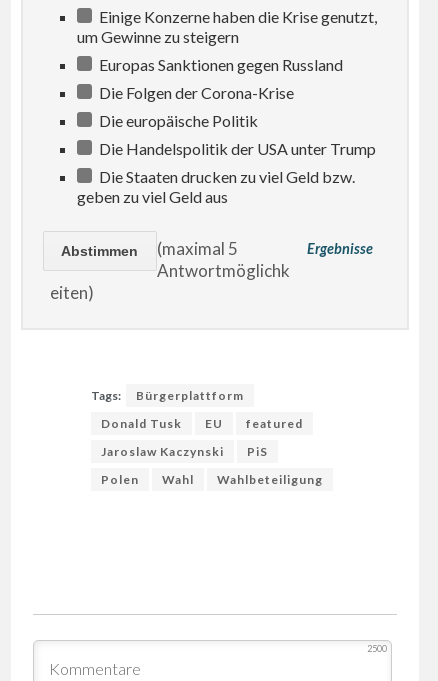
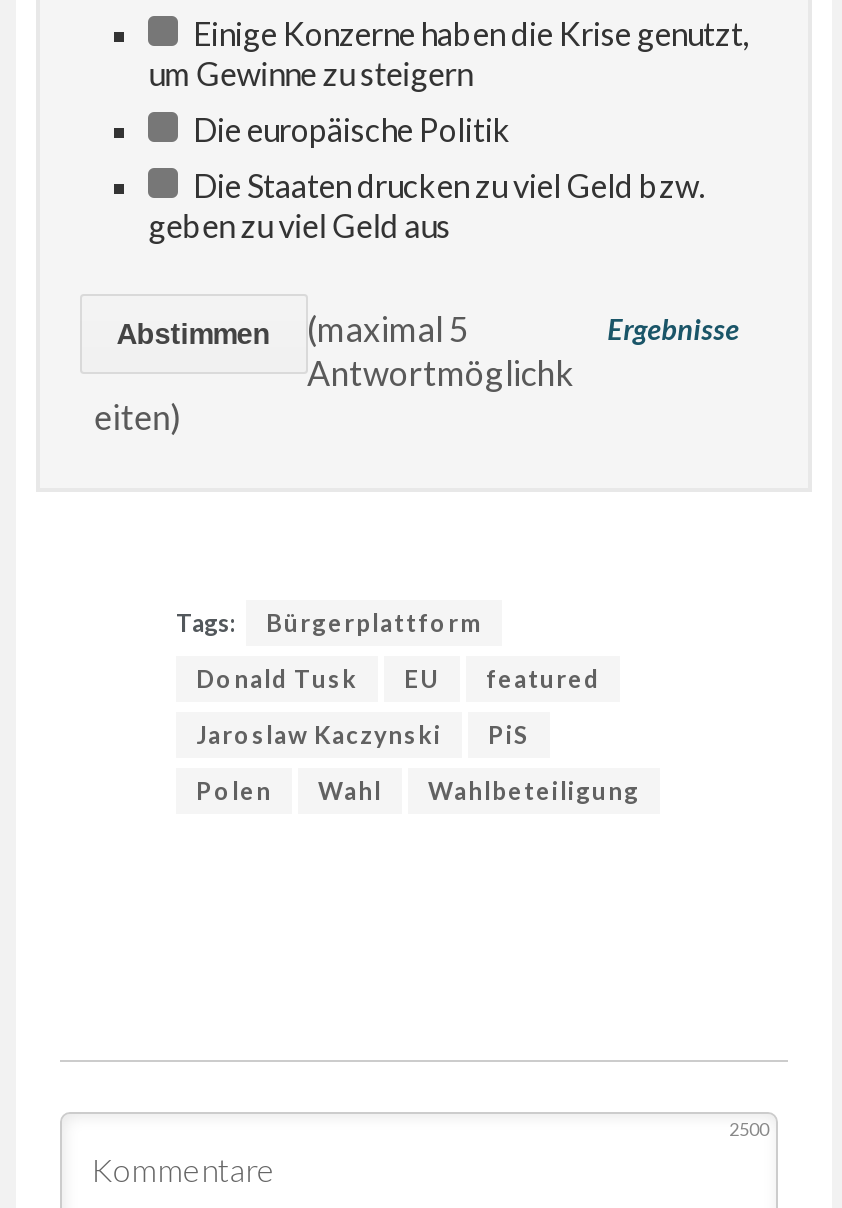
- Europas Sanktionen gegen Russland
- Die Folgen der Corona-Krise

- Die Handelspolitik der USA unter Trump
